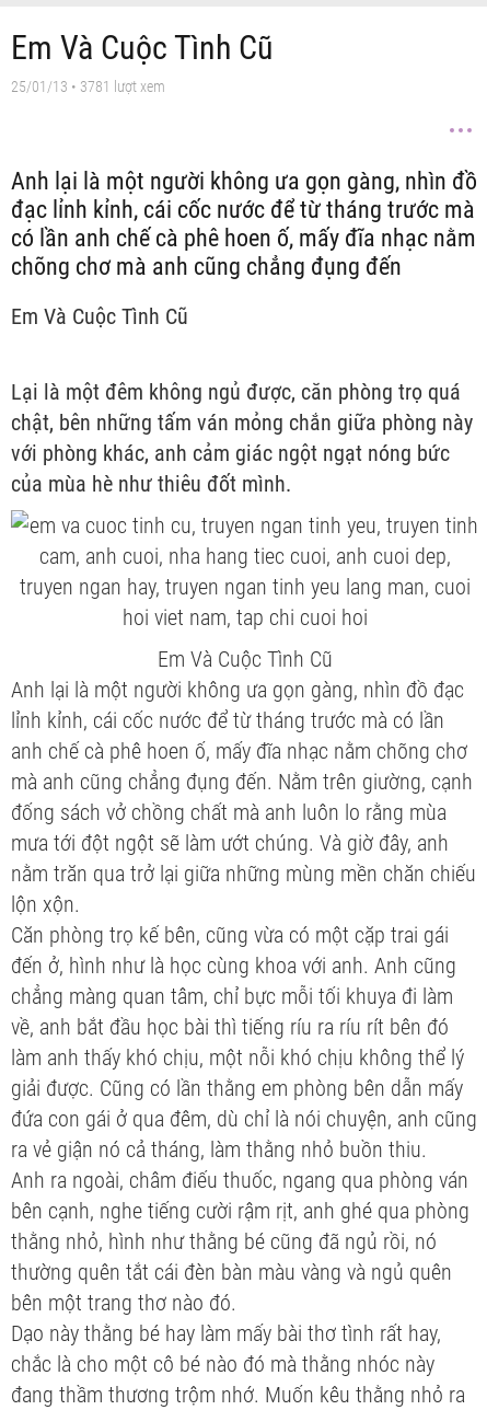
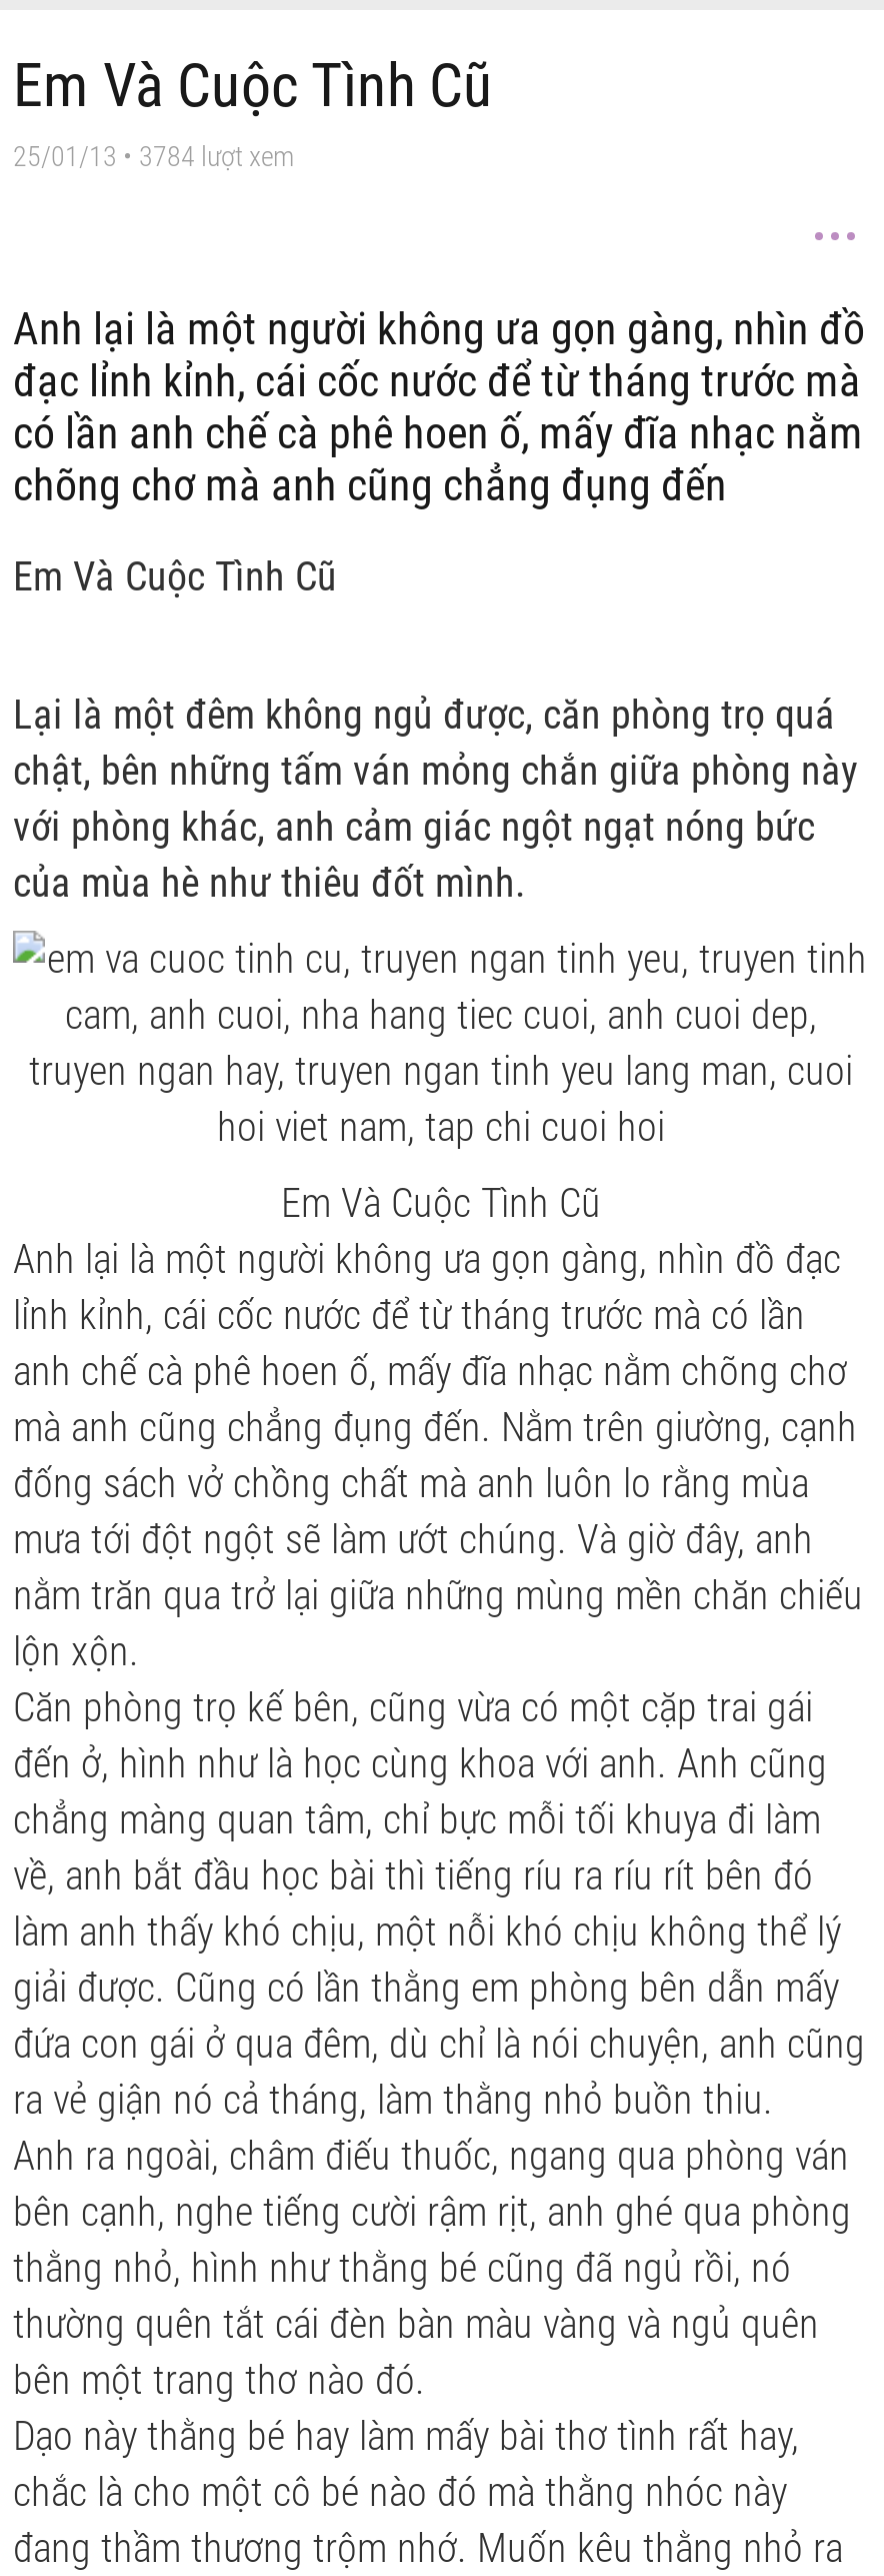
- 25/01/13 • 3781 lượt xem
+ 25/01/13 • 3784 lượt xem
